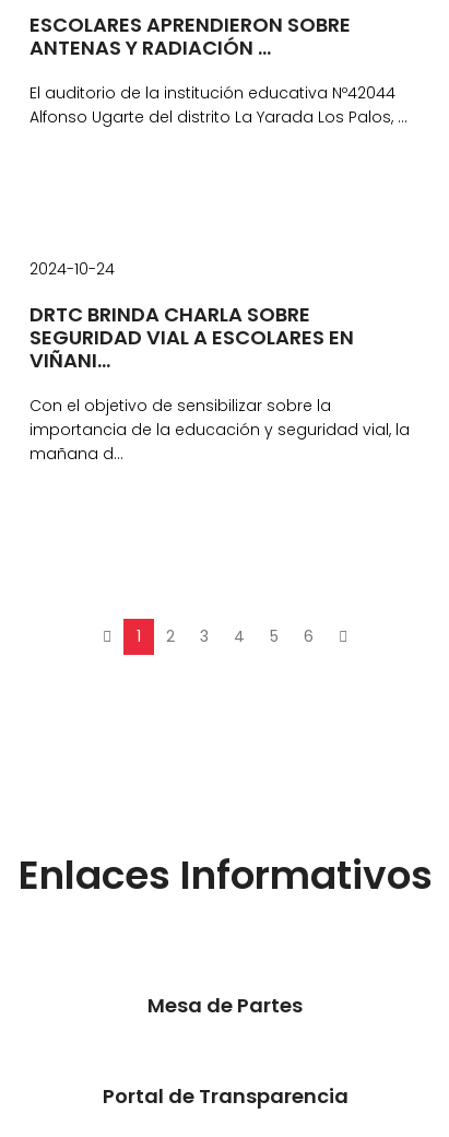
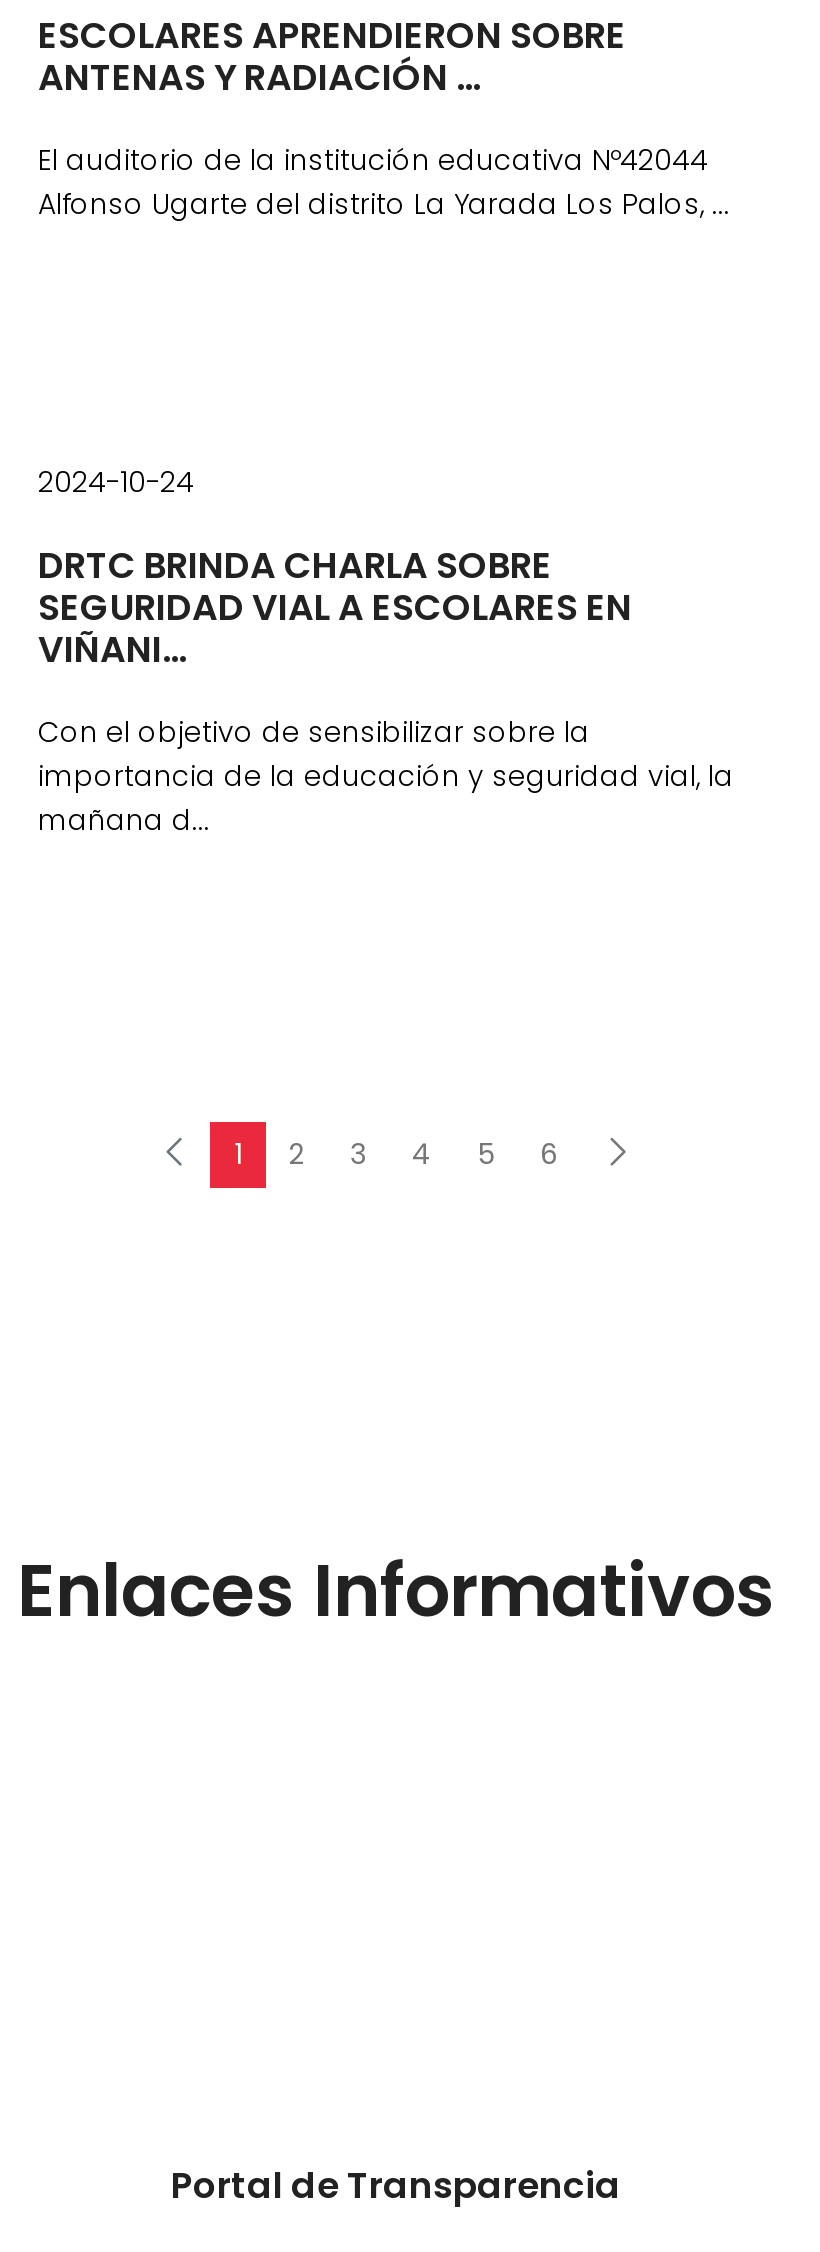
- Mesa de Partes
